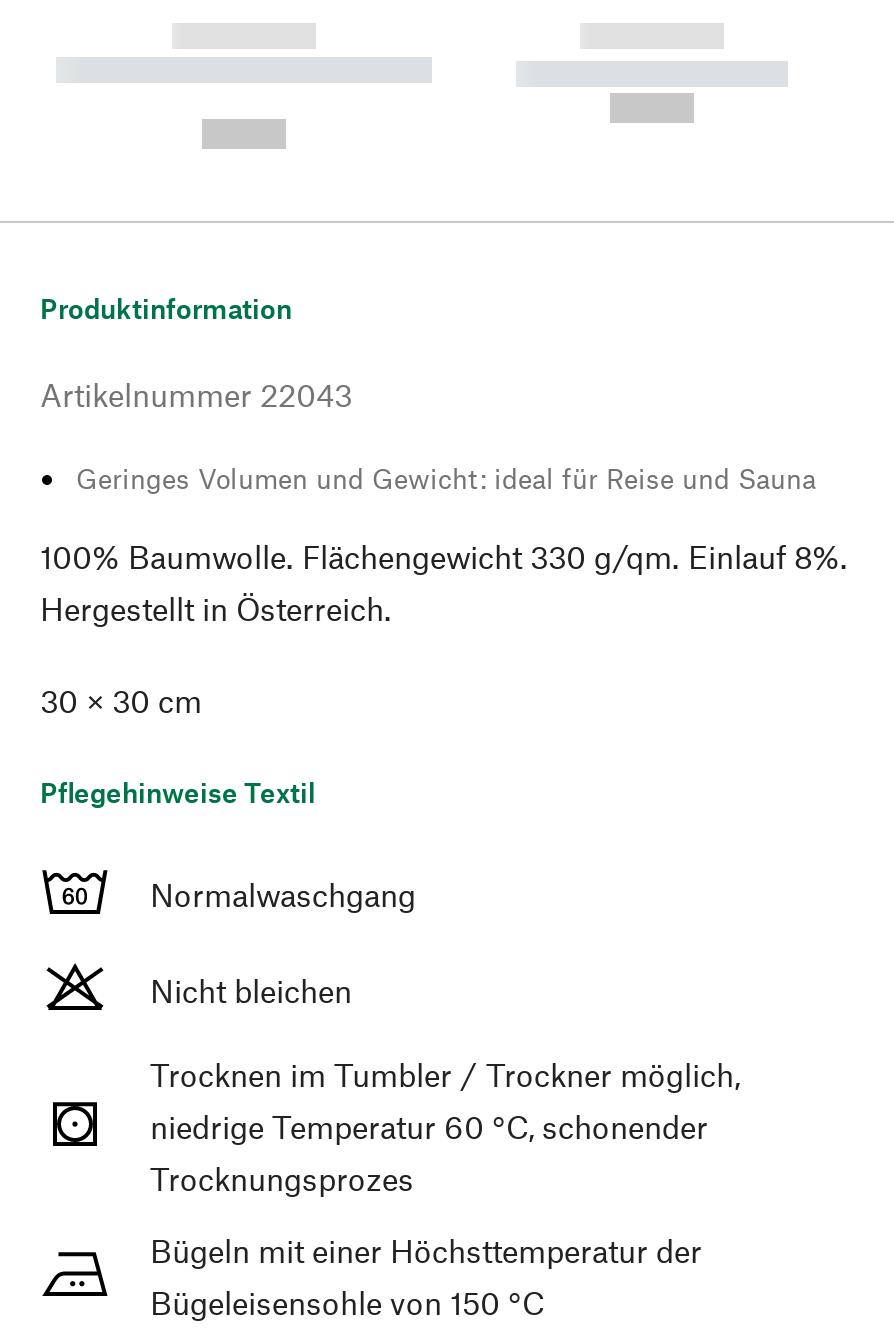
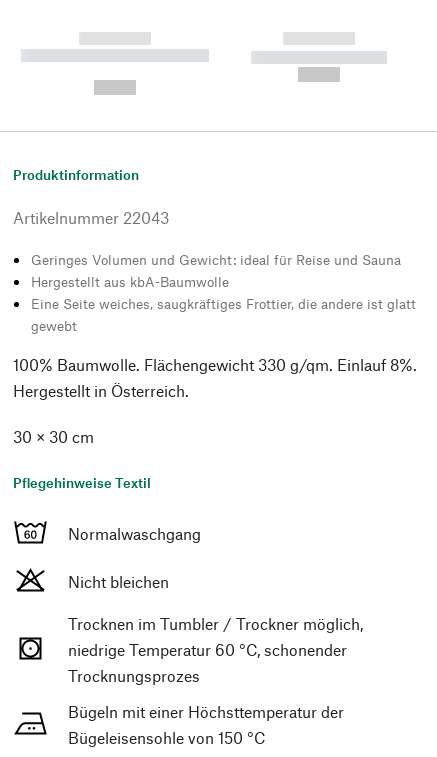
+ Hergestellt aus kbA-Baumwolle
+ Eine Seite weiches, saugkräftiges Frottier, die andere ist glatt
+ gewebt
